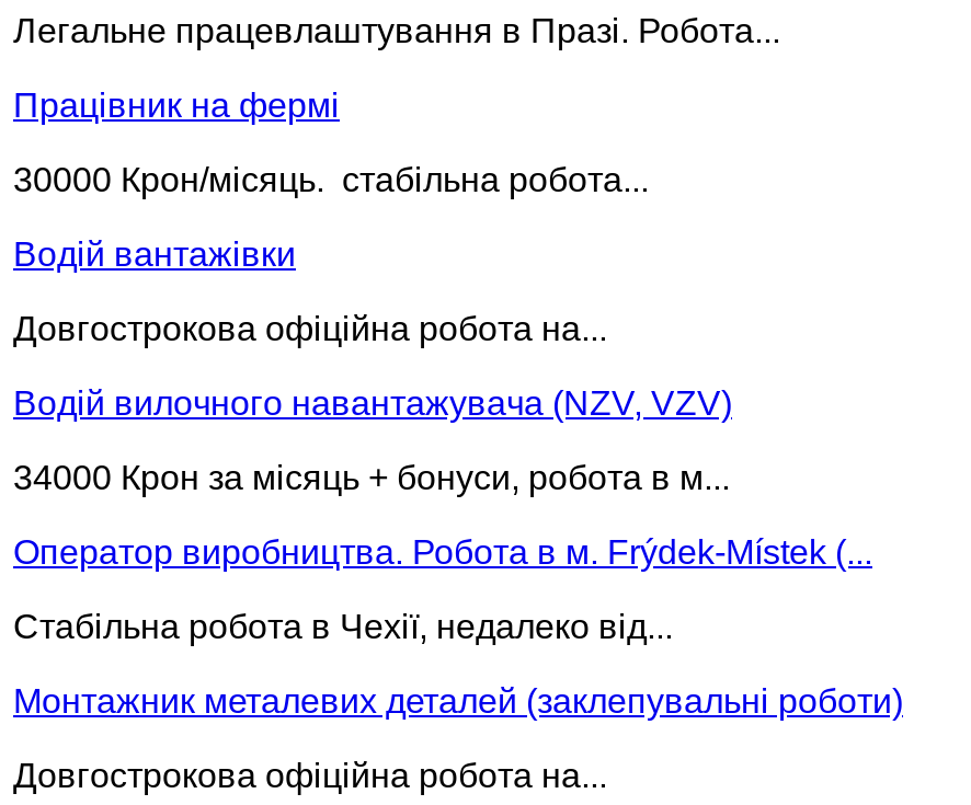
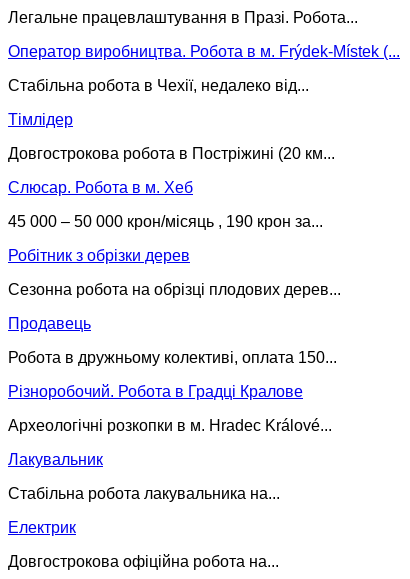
- Працівник на фермі
- 30000 Крон/місяць. стабільна робота...
- Водій вантажівки
- Довгострокова офіційна робота на...
- Водій вилочного навантажувача (NZV, VZV)
- 34000 Крон за місяць + бонуси, робота в м...

moved up: Оператор виробництва. Робота в м. Frýdek-Místek (... | Стабільна робота в Чехії, недалеко від...

- Монтажник металевих деталей (заклепувальні роботи)
+ Тімлідер
+ Довгострокова робота в Постріжині (20 км...
+ Слюсар. Робота в м. Хеб
+ 45 000 – 50 000 крон/місяць , 190 крон за...
+ Робітник з обрізки дерев
+ Сезонна робота на обрізці плодових дерев...
+ Продавець
+ Робота в дружньому колективі, оплата 150...
+ Різноробочий. Робота в Градці Кралове
+ Археологічні розкопки в м. Hradec Králové...
+ Лакувальник
+ Стабільна робота лакувальника на...
+ Електрик
